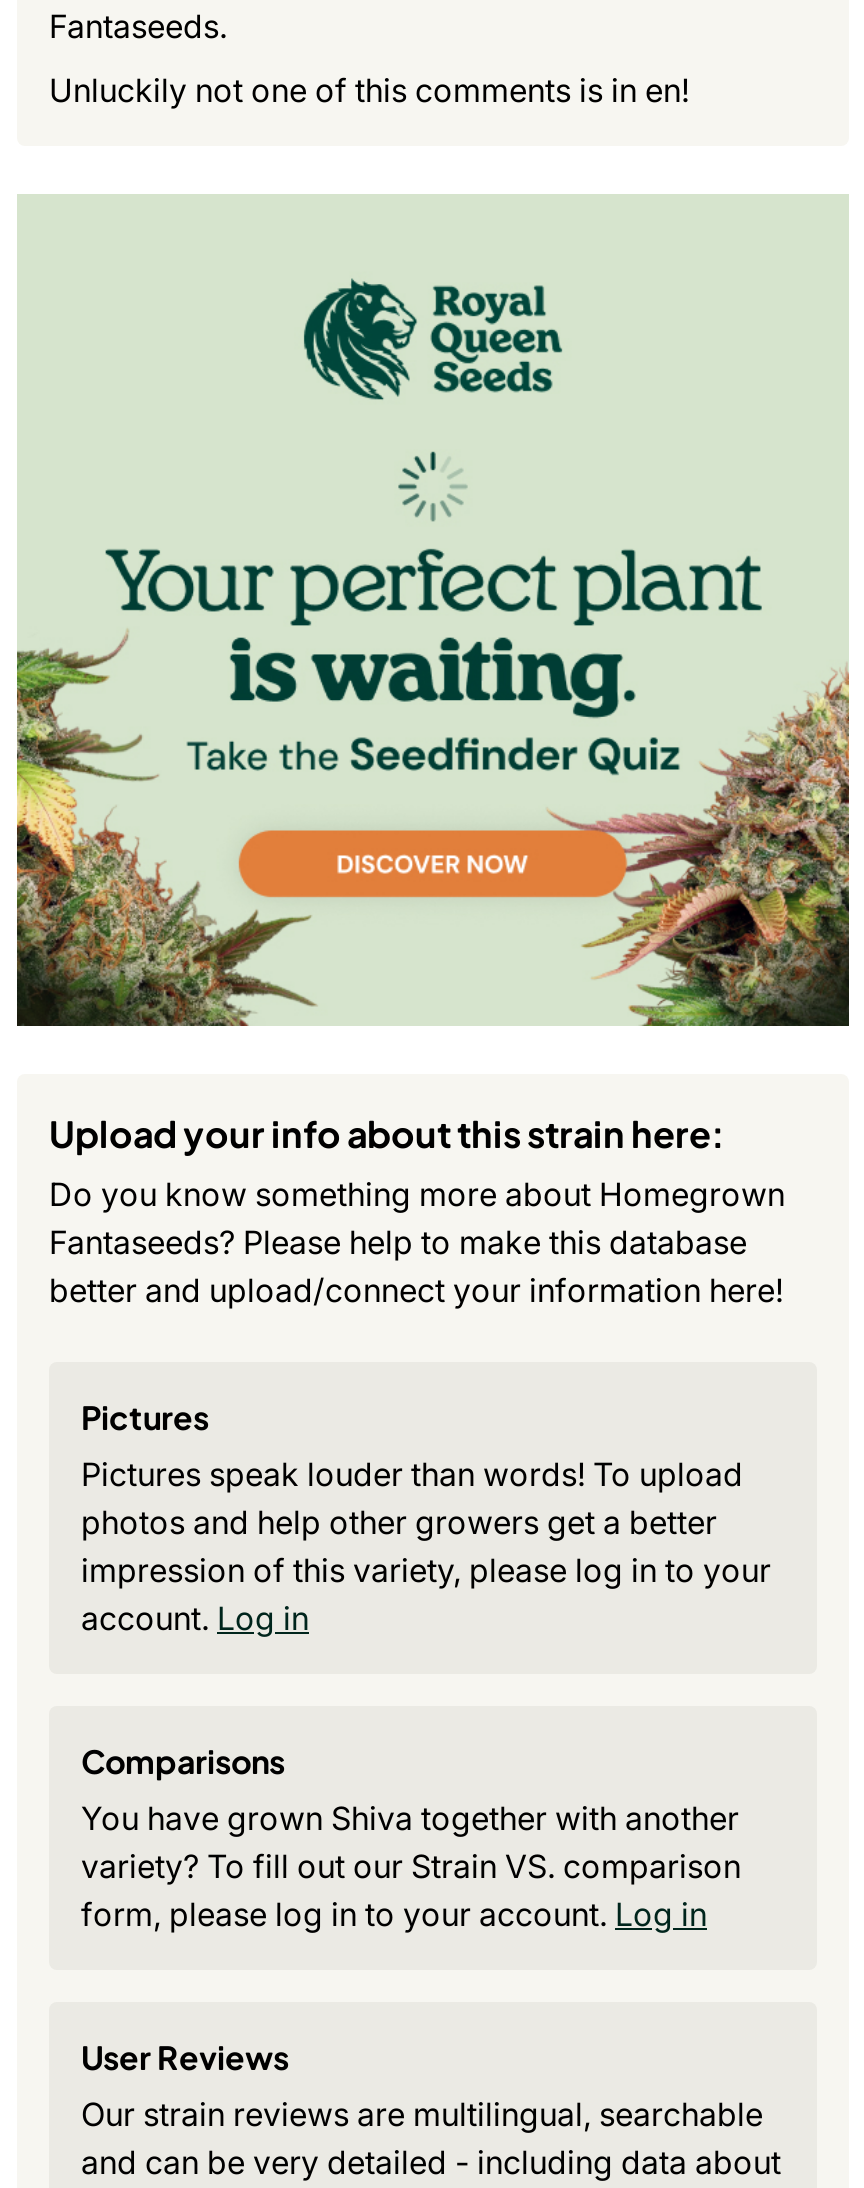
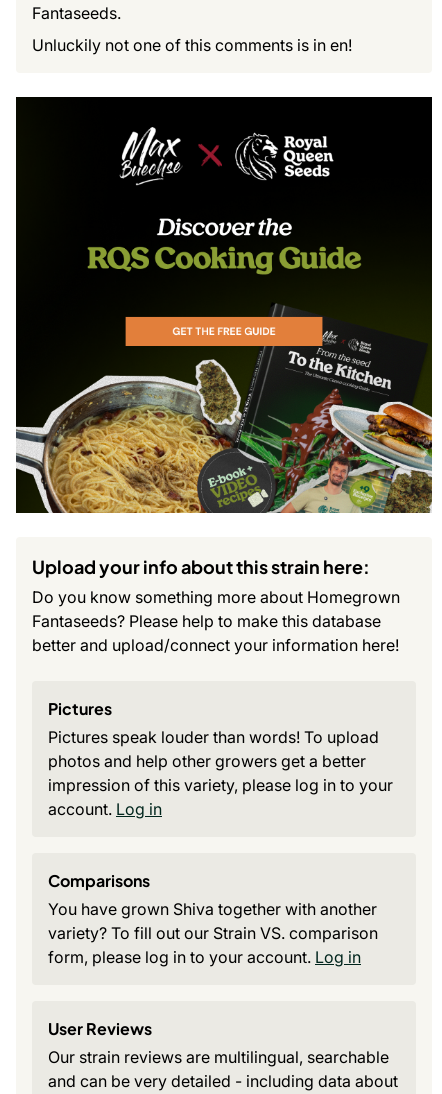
- [image]
+ [image]
